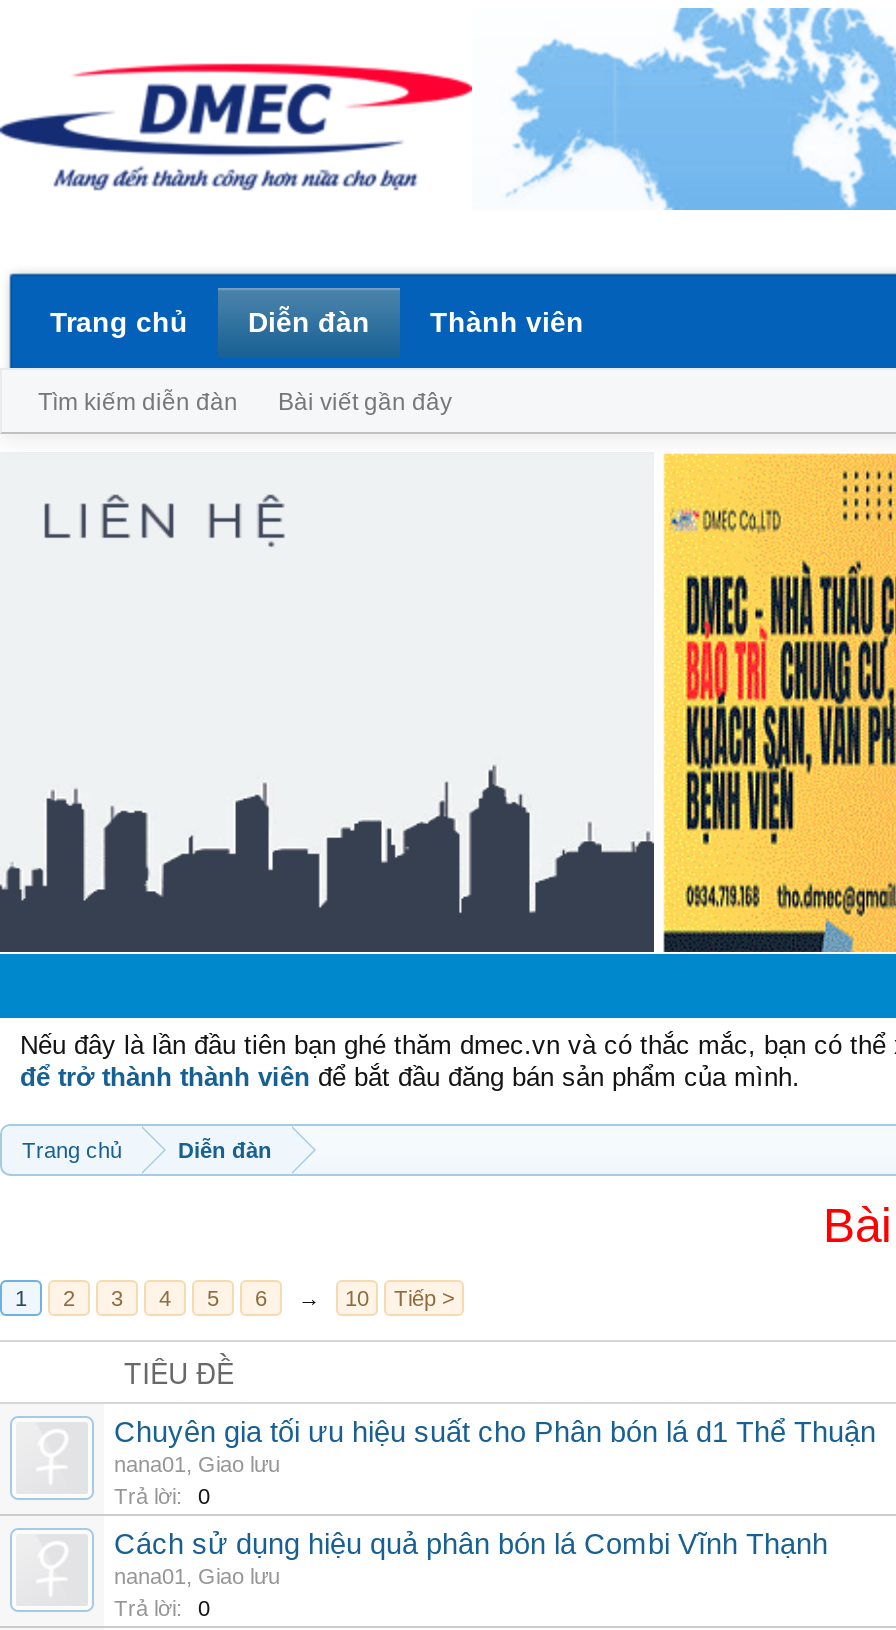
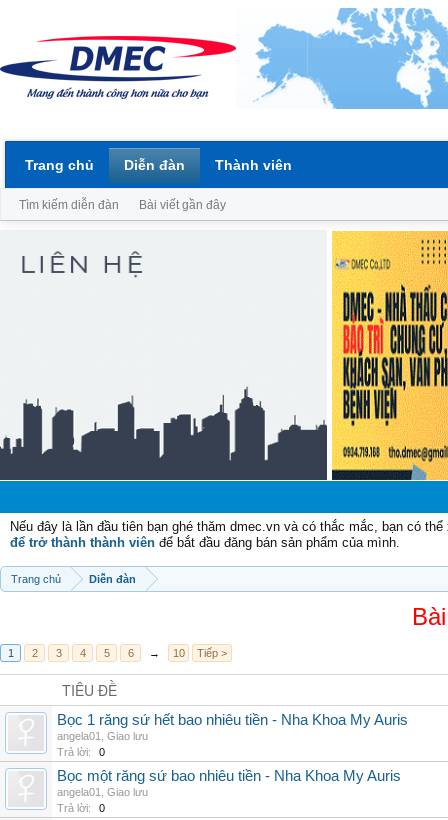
- Chuyên gia tối ưu hiệu suất cho Phân bón lá d1 Thể Thuận
- nana01, Giao lưu
+ Bọc 1 răng sứ hết bao nhiêu tiền - Nha Khoa My Auris
+ angela01, Giao lưu

- Cách sử dụng hiệu quả phân bón lá Combi Vĩnh Thạnh
- nana01, Giao lưu
+ Bọc một răng sứ bao nhiêu tiền - Nha Khoa My Auris
+ angela01, Giao lưu
